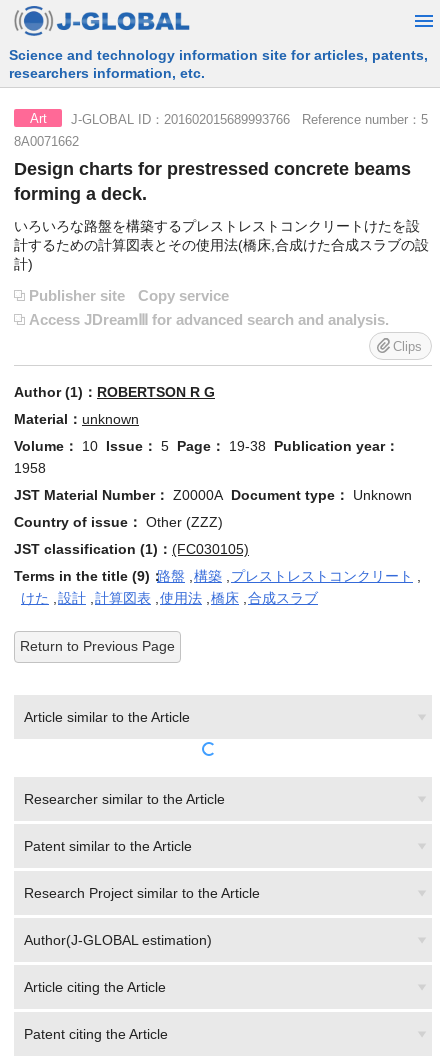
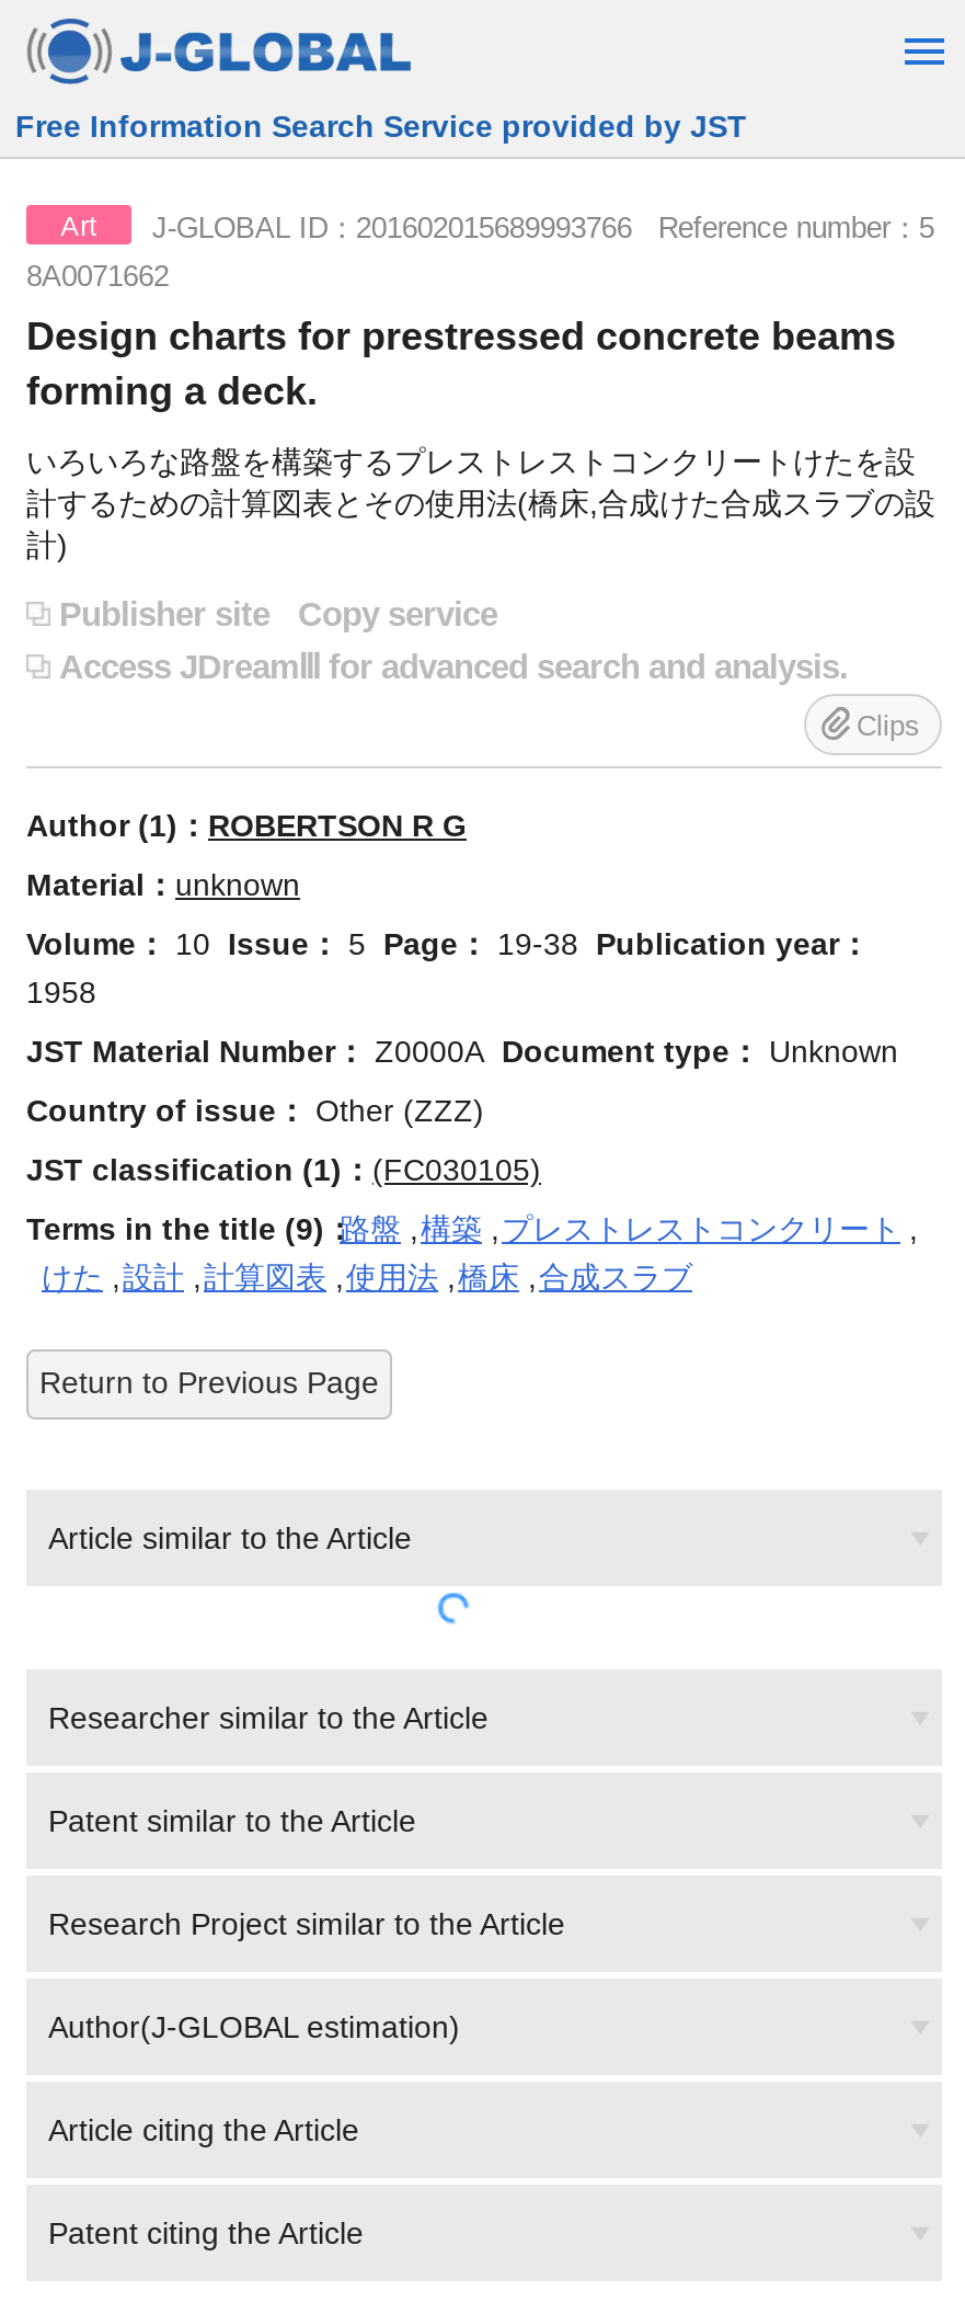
- Science and technology information site for articles, patents,
- researchers information, etc.
+ Free Information Search Service provided by JST
